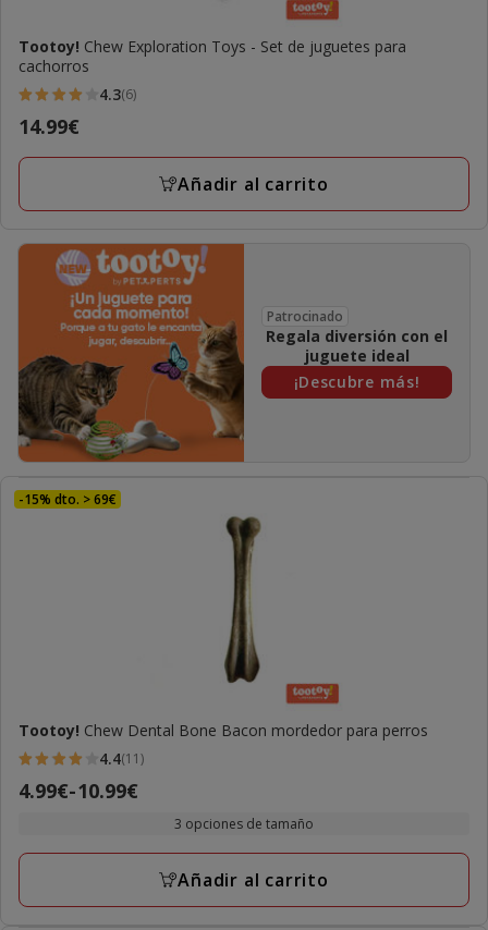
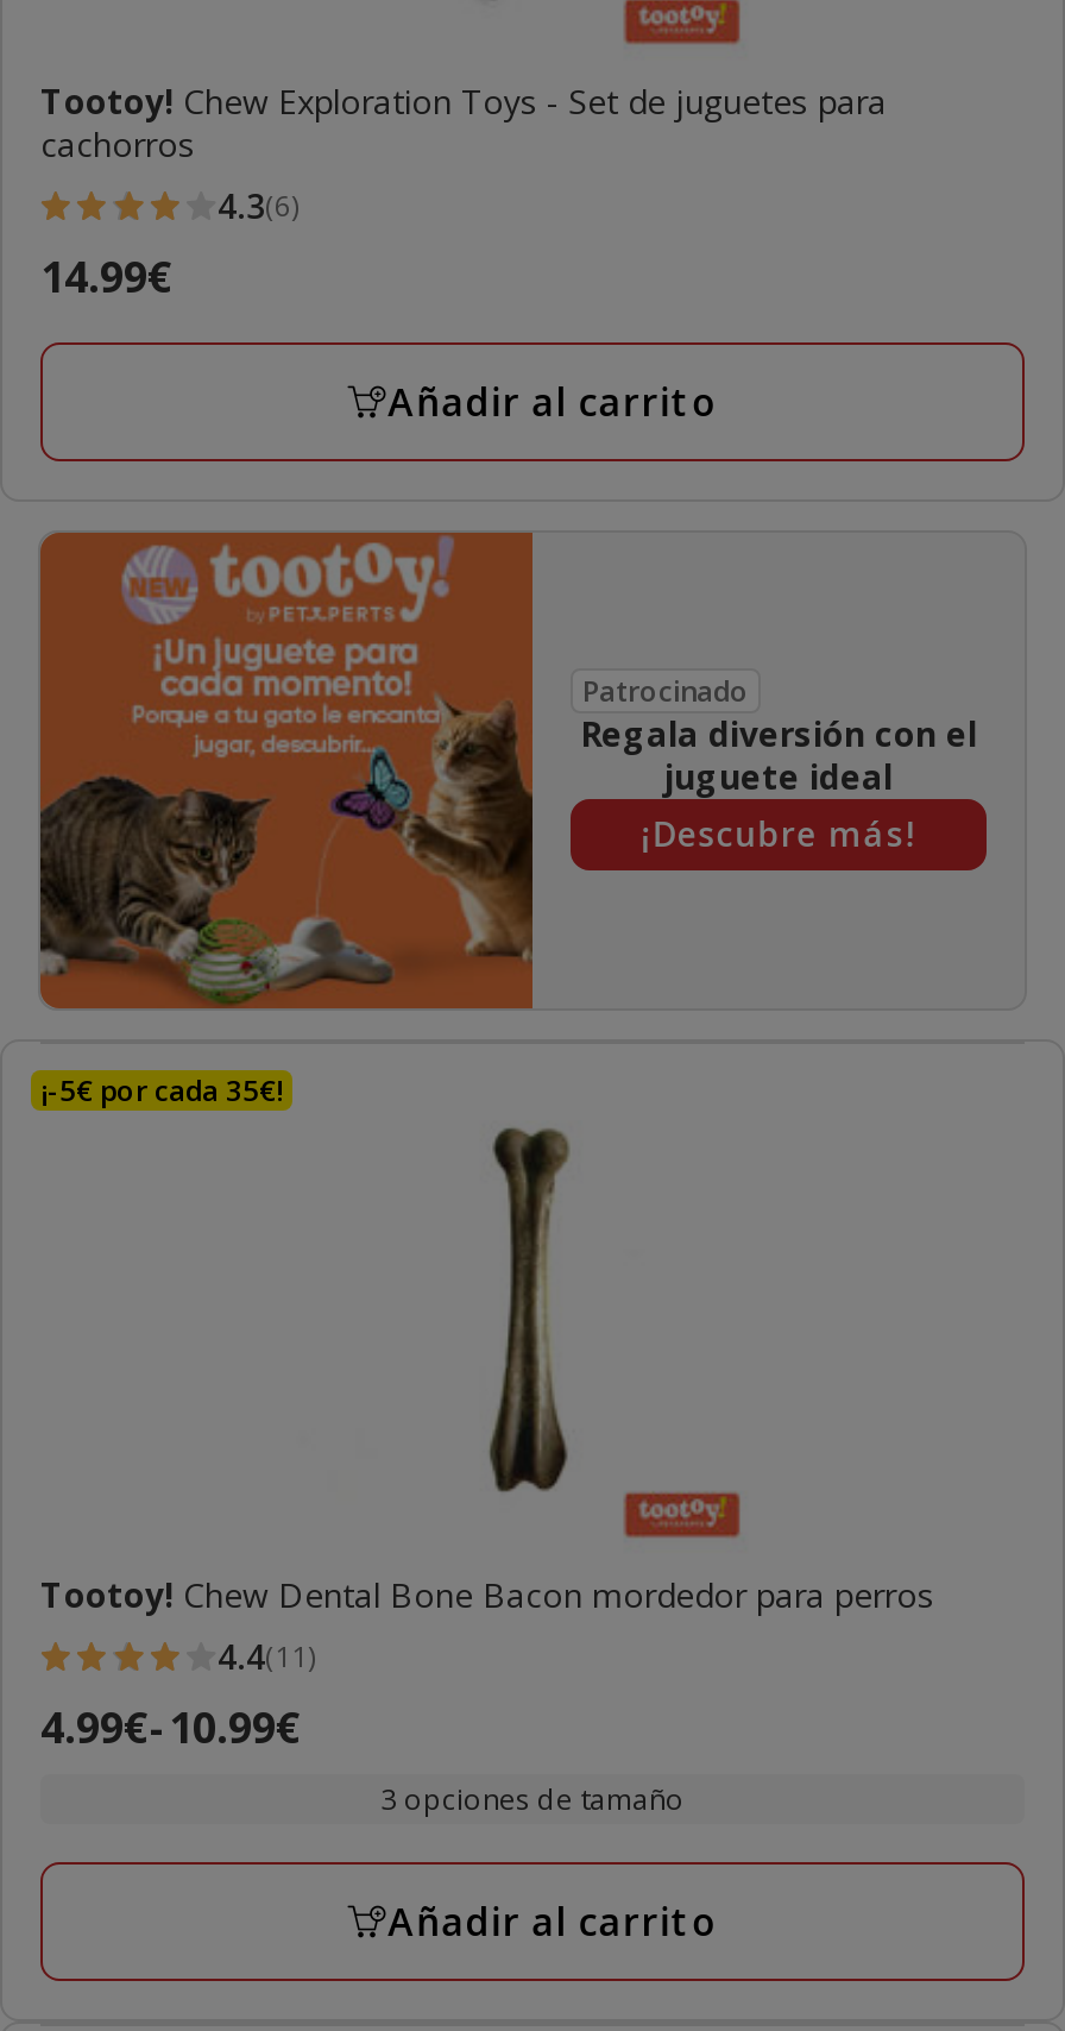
- -15% dto. > 69€
+ ¡-5€ por cada 35€!
